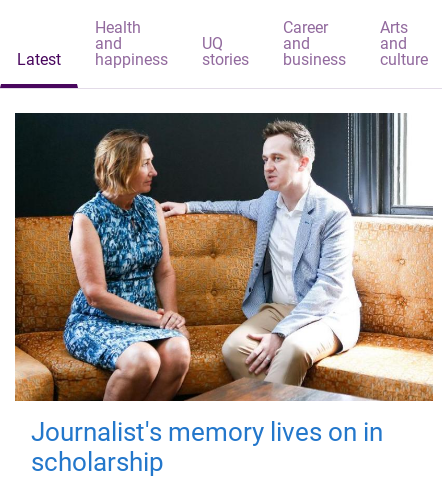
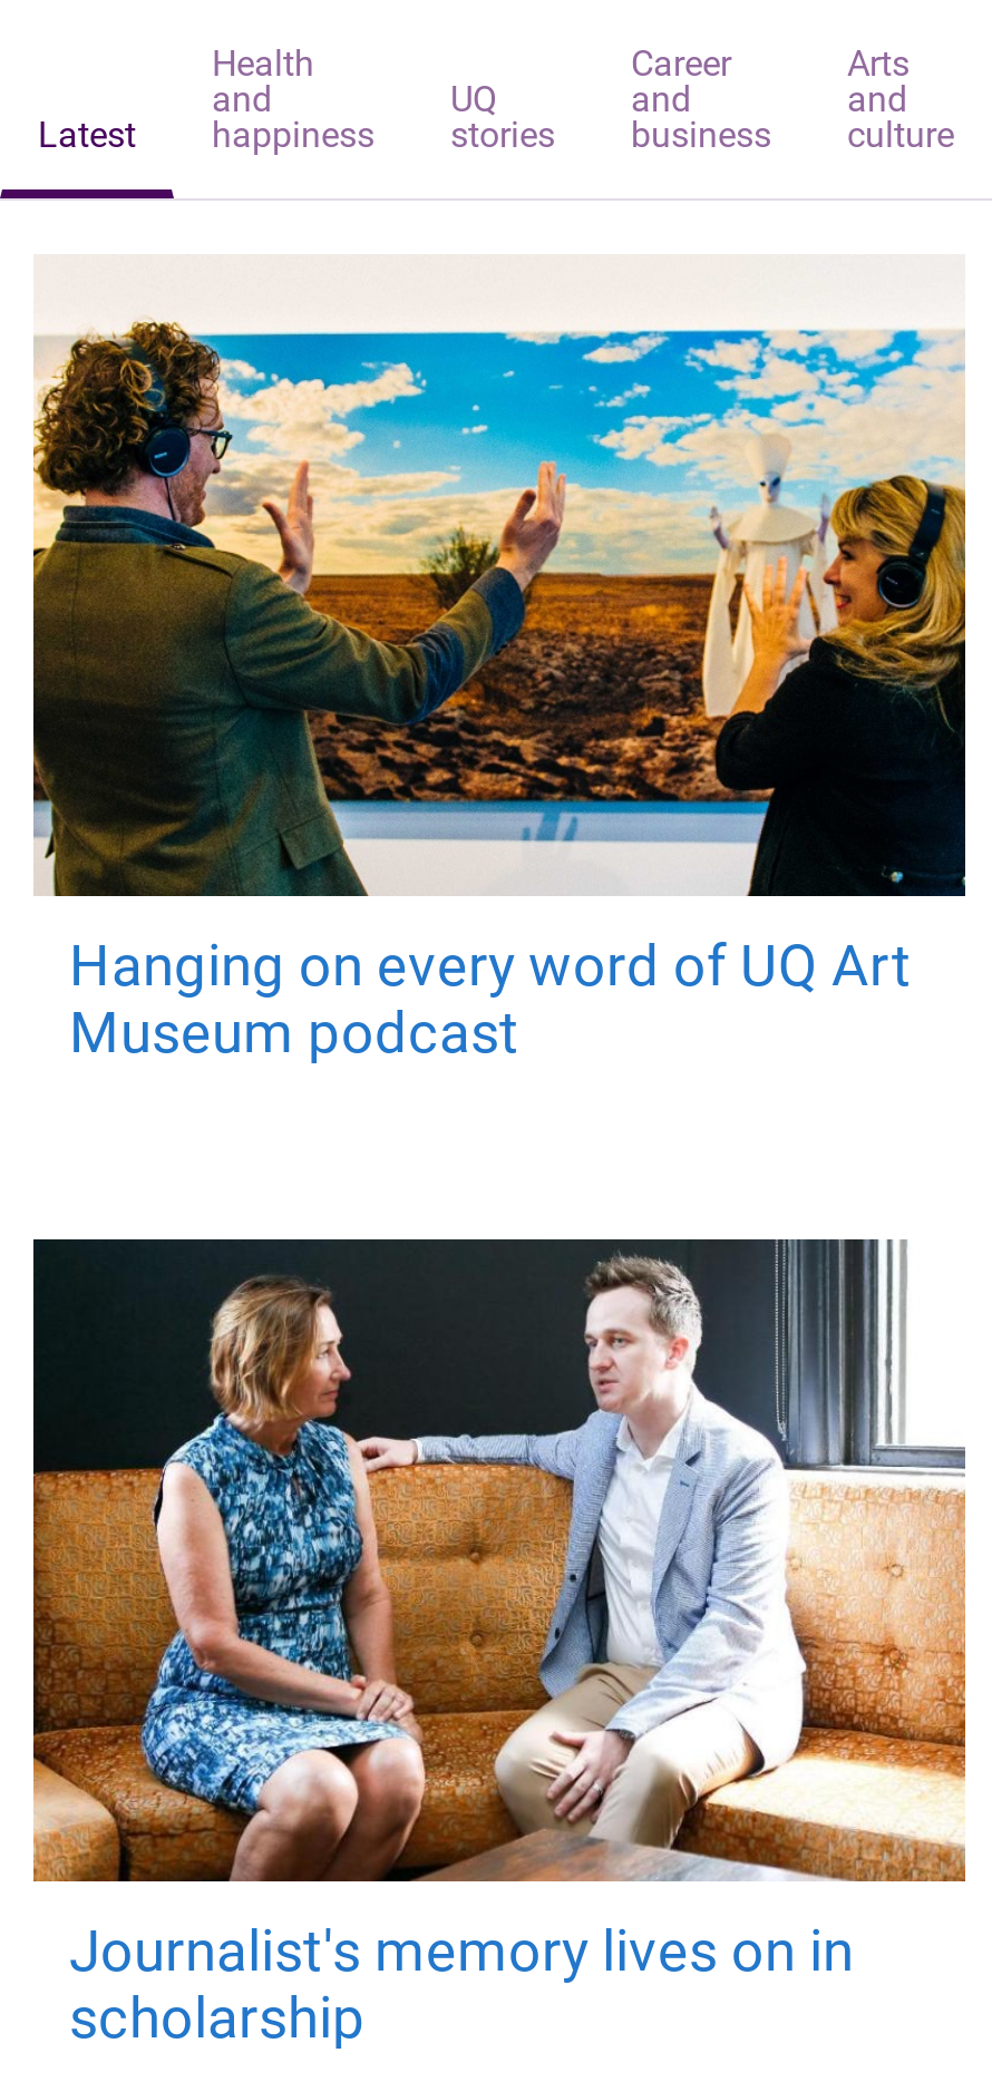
+ [image]
+ Hanging on every word of UQ Art
+ Museum podcast
